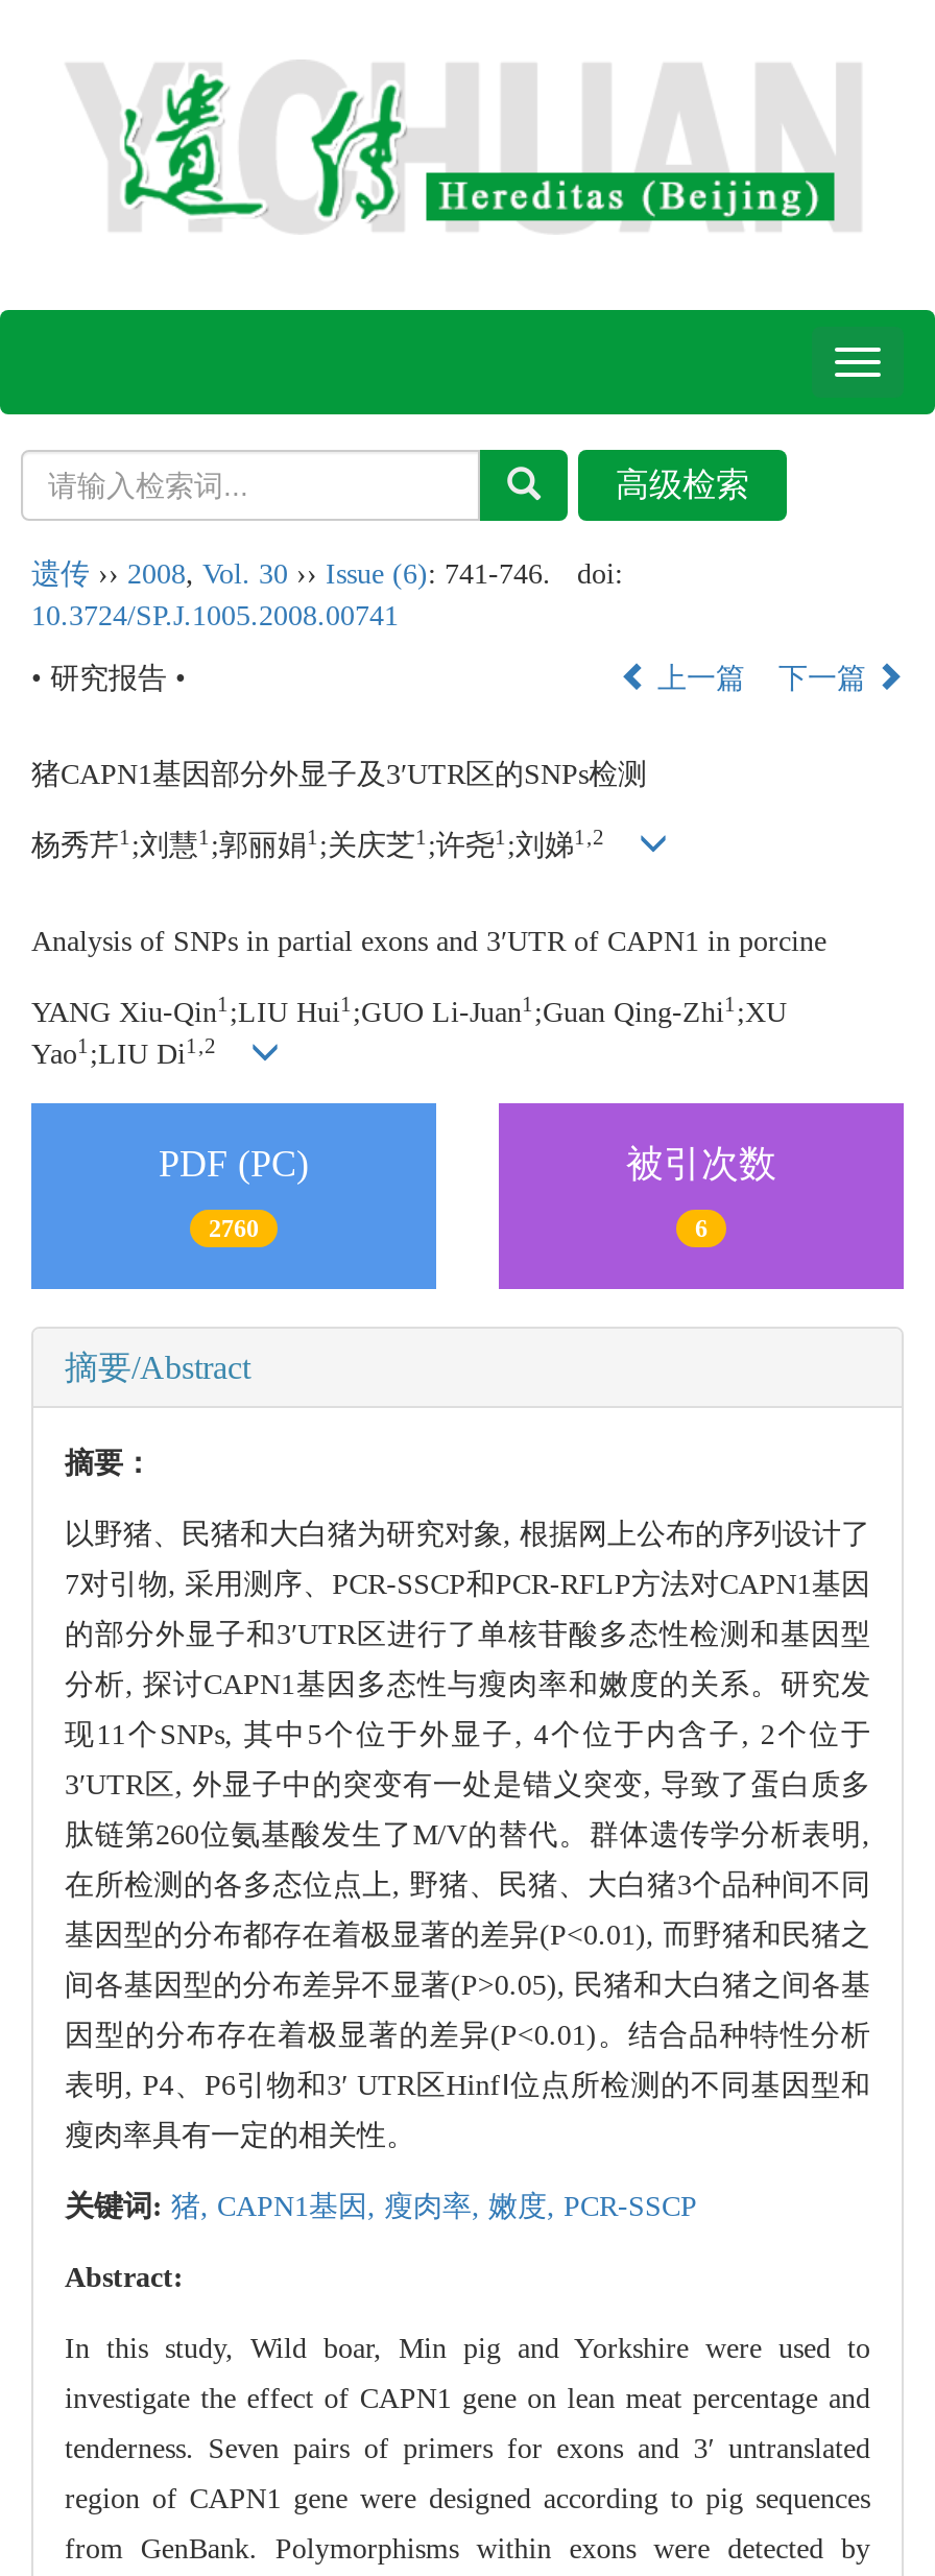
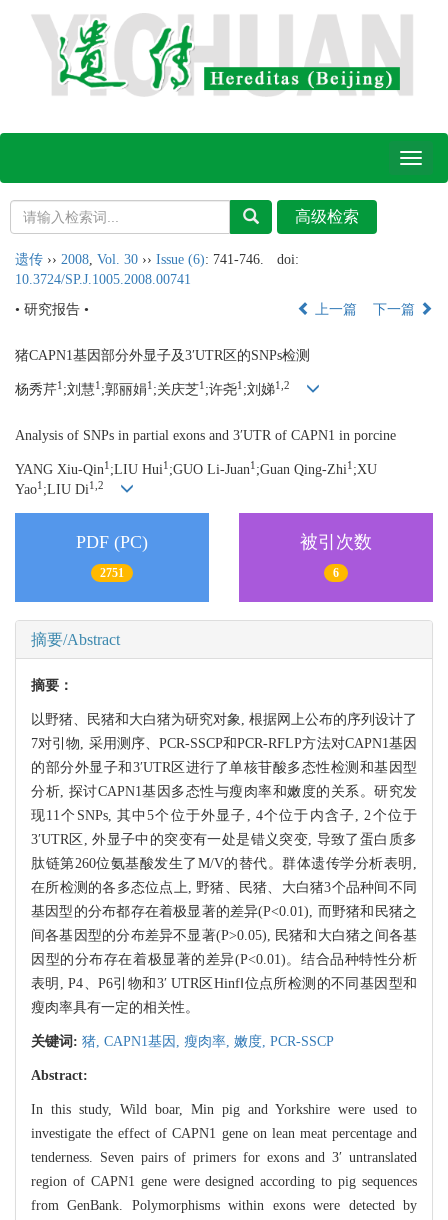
- 2760
+ 2751
